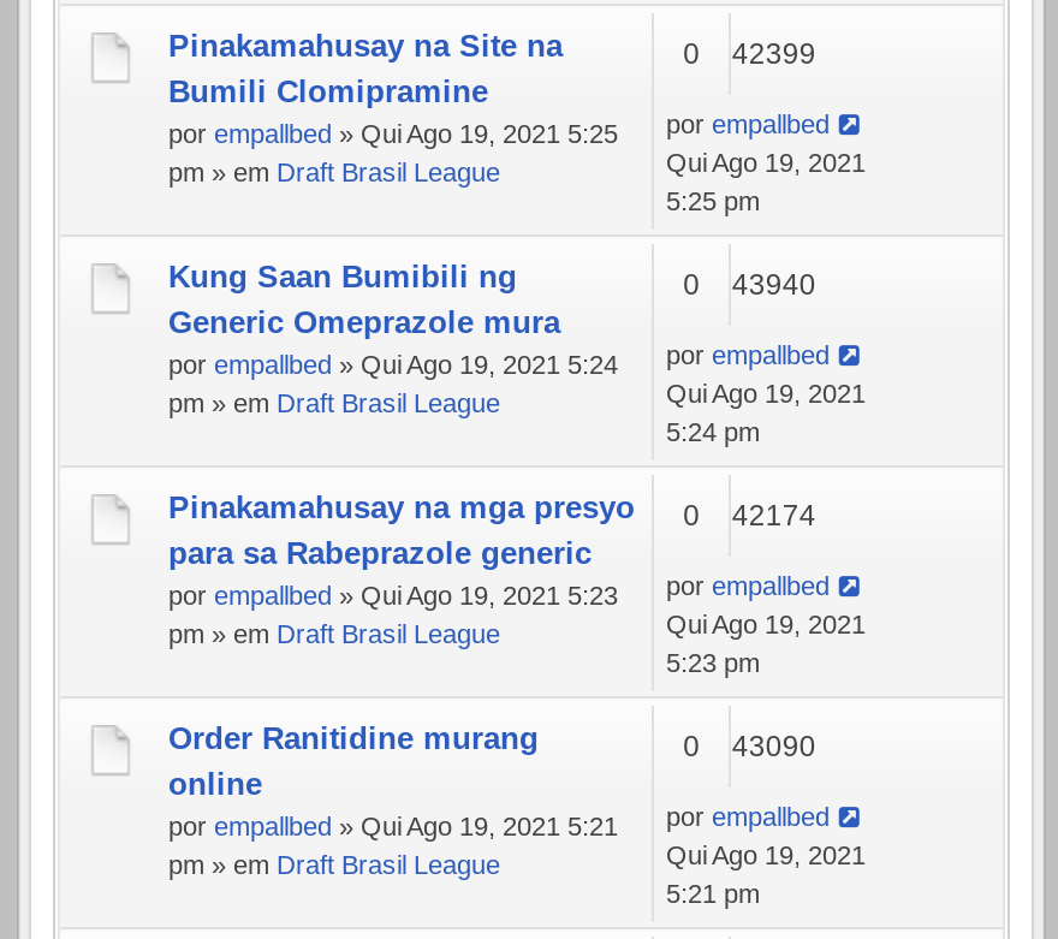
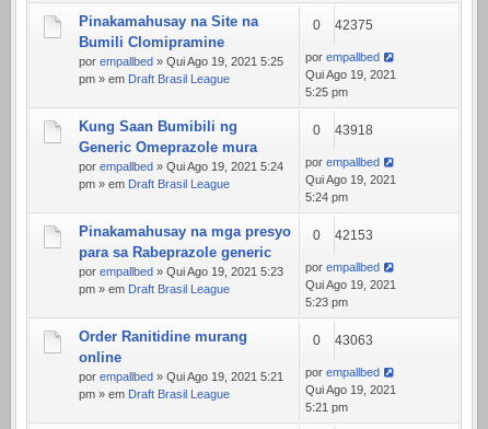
- 0 42399
+ 0 42375

- 0 43940
+ 0 43918

- Pinakamahusay na mga presyo 0 42174
+ Pinakamahusay na mga presyo 0 42153

- 0 43090
+ 0 43063
